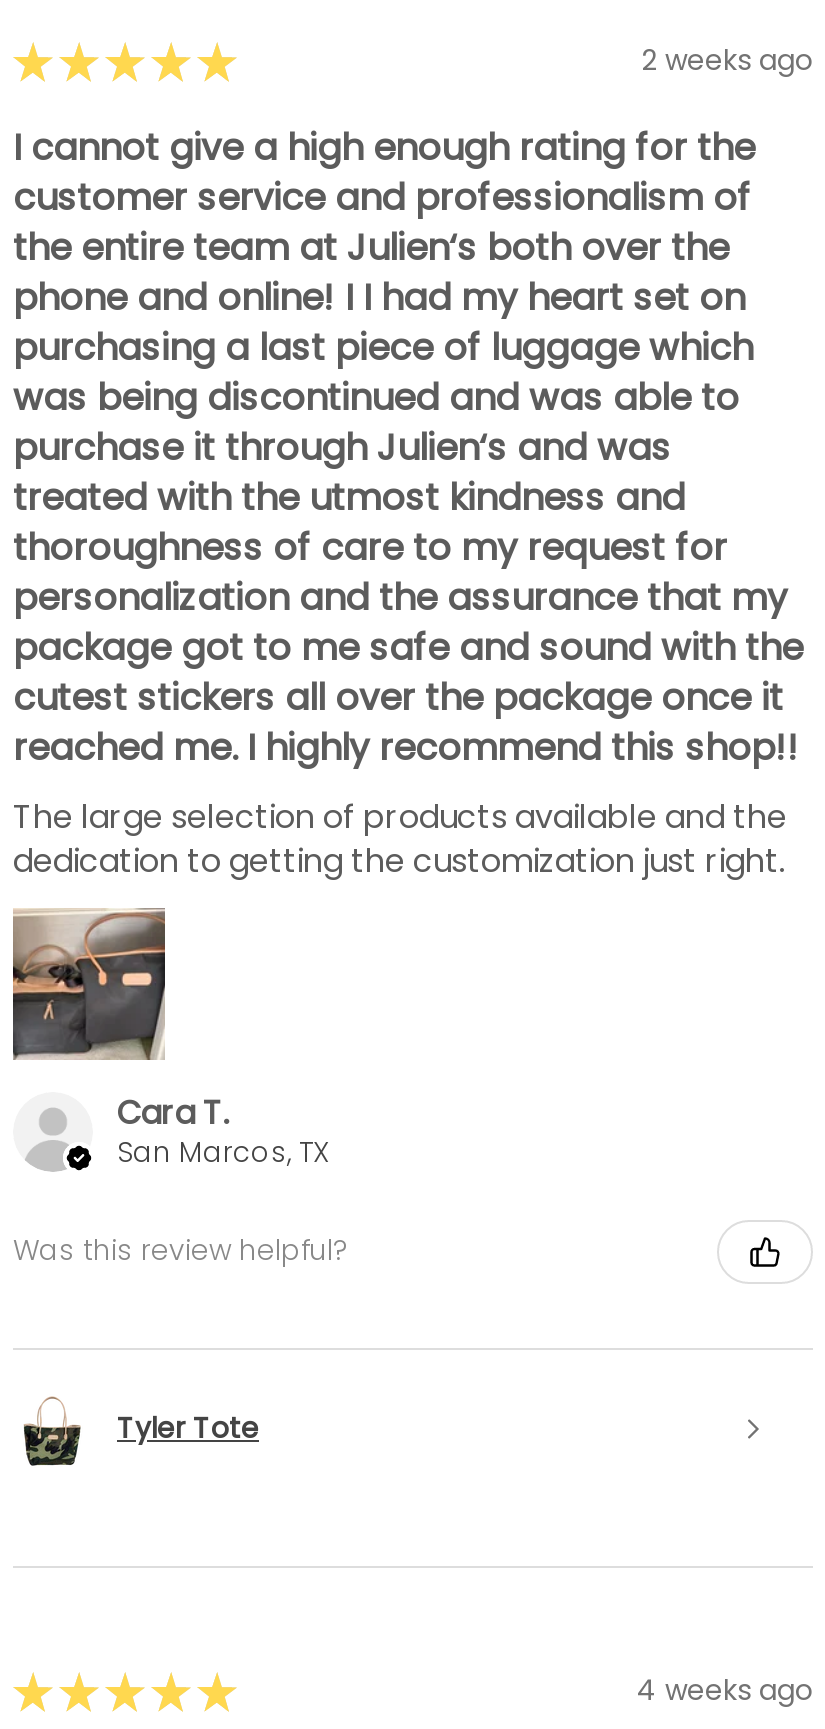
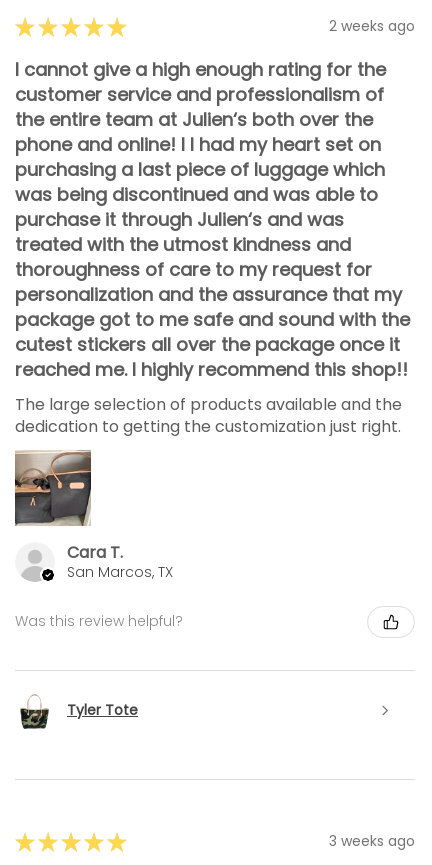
- 4 weeks ago
+ 3 weeks ago
